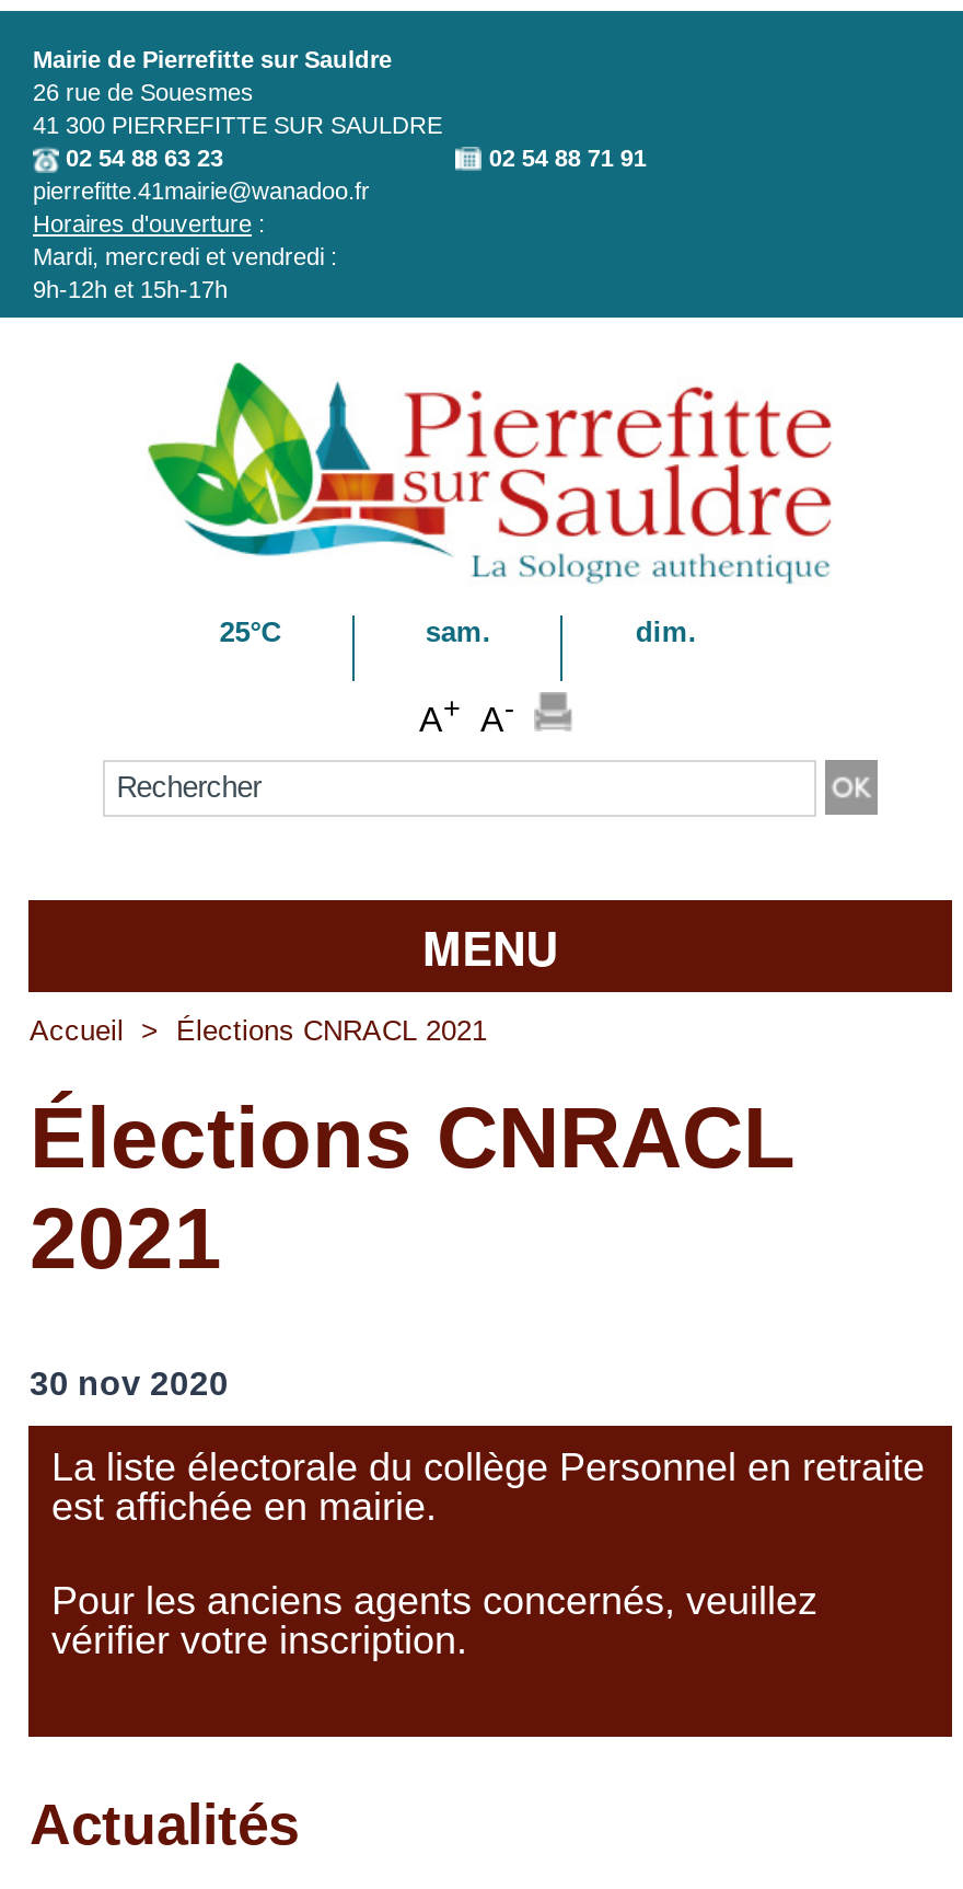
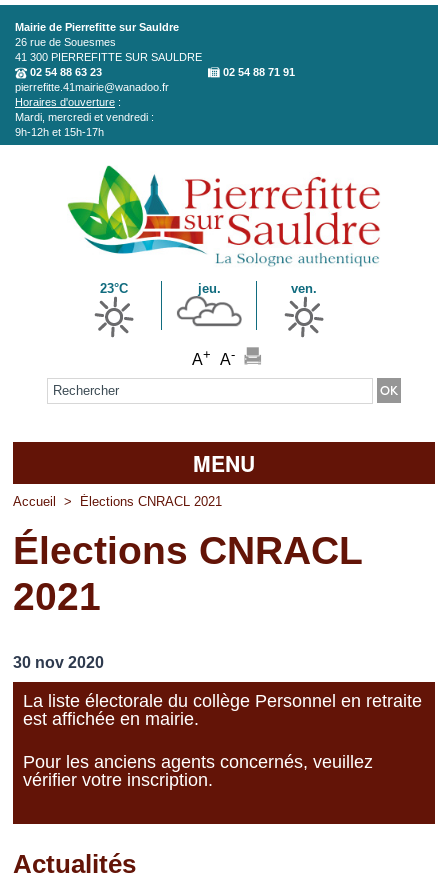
- 25°C
- sam.
- dim.
+ 23°C
+ jeu.
+ ven.
